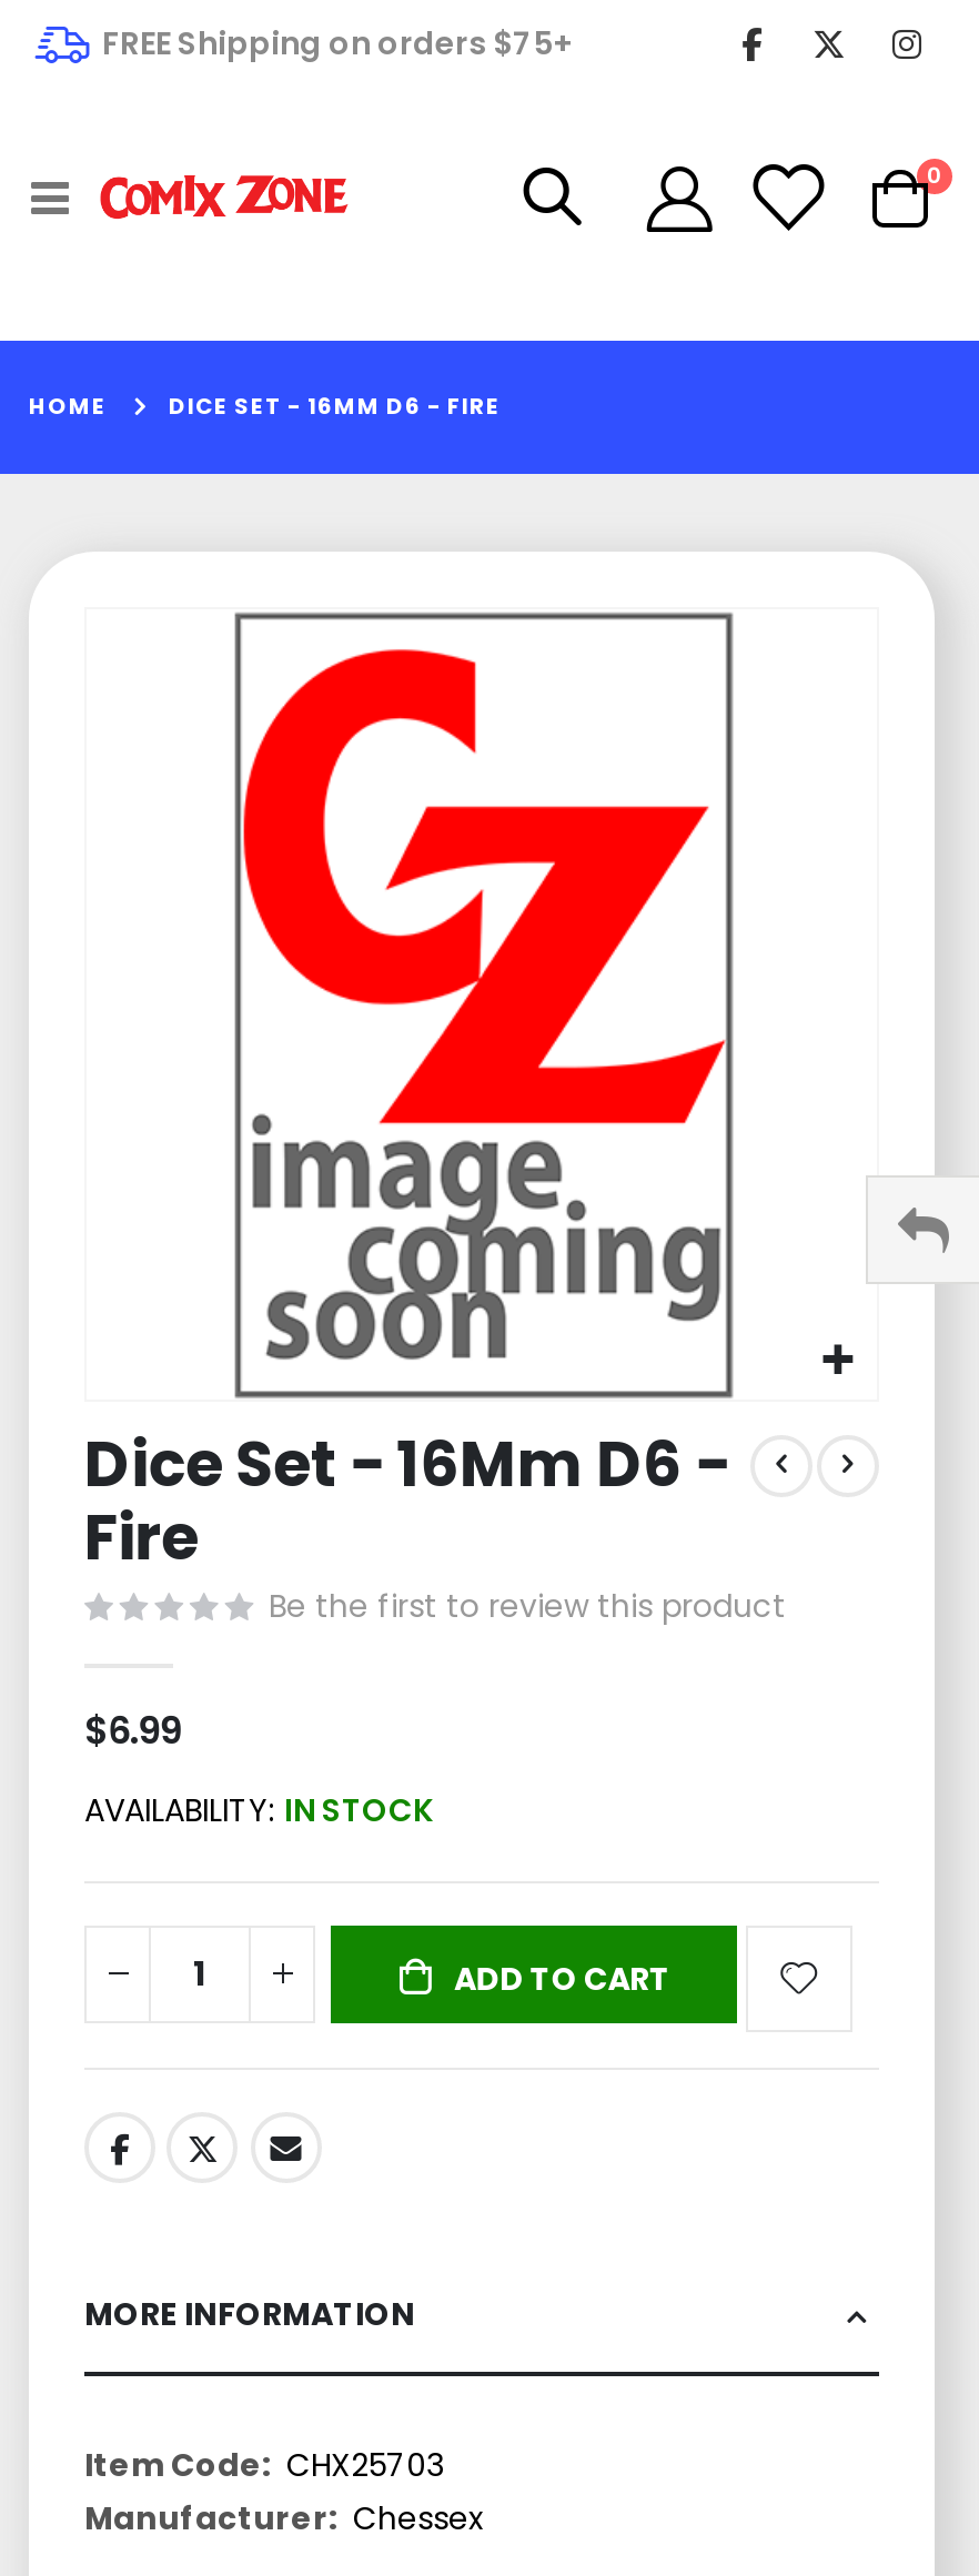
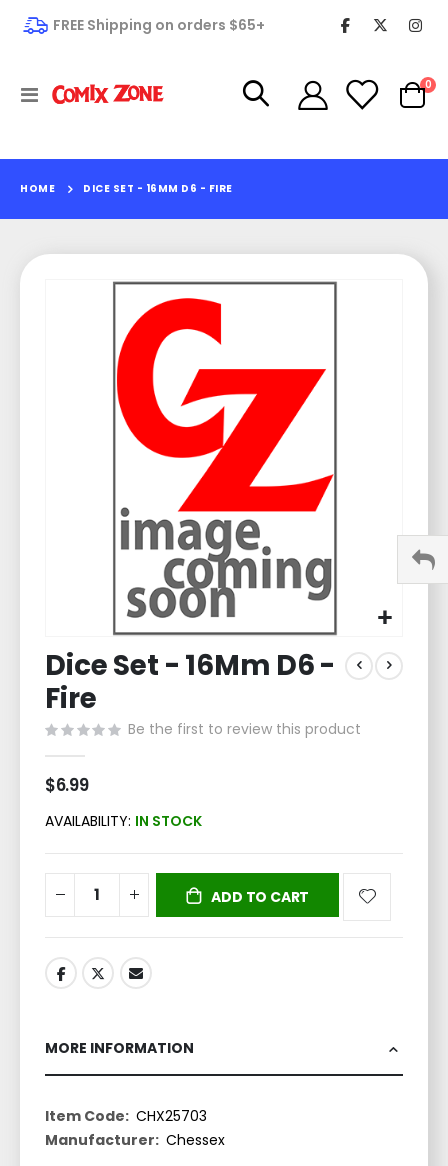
- FREE Shipping on orders $75+
+ FREE Shipping on orders $65+
